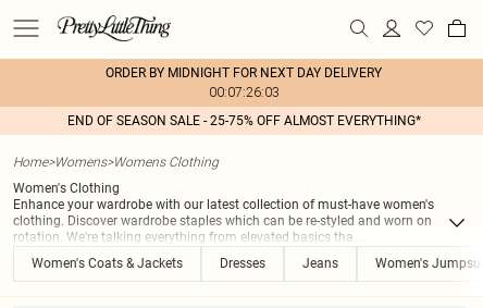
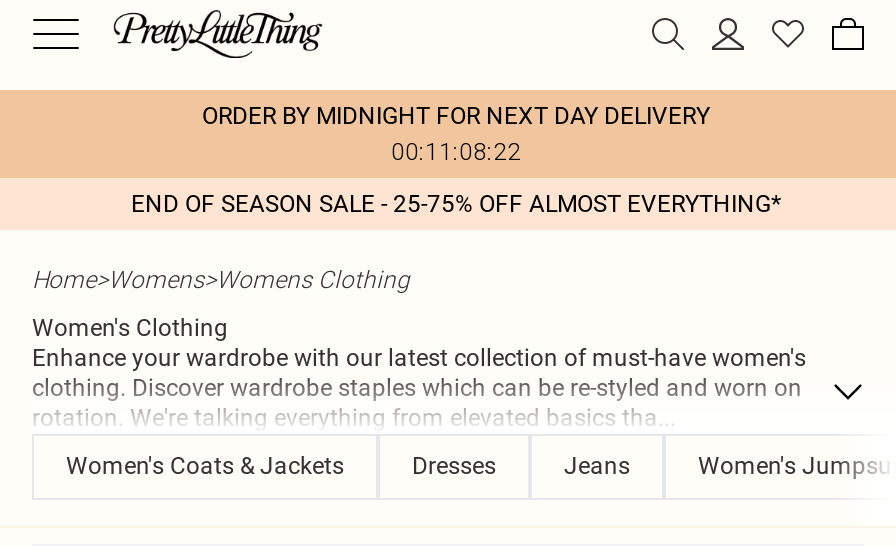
- 00:07:26:03
+ 00:11:08:22
